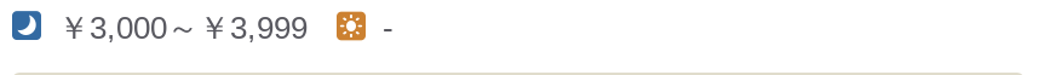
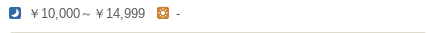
- ￥3,000～￥3,999
+ ￥10,000～￥14,999
